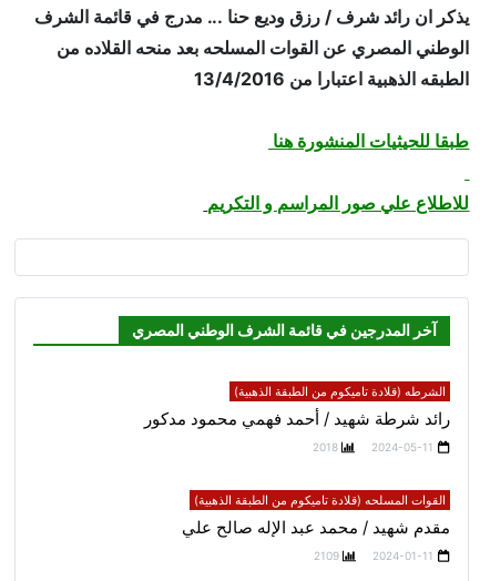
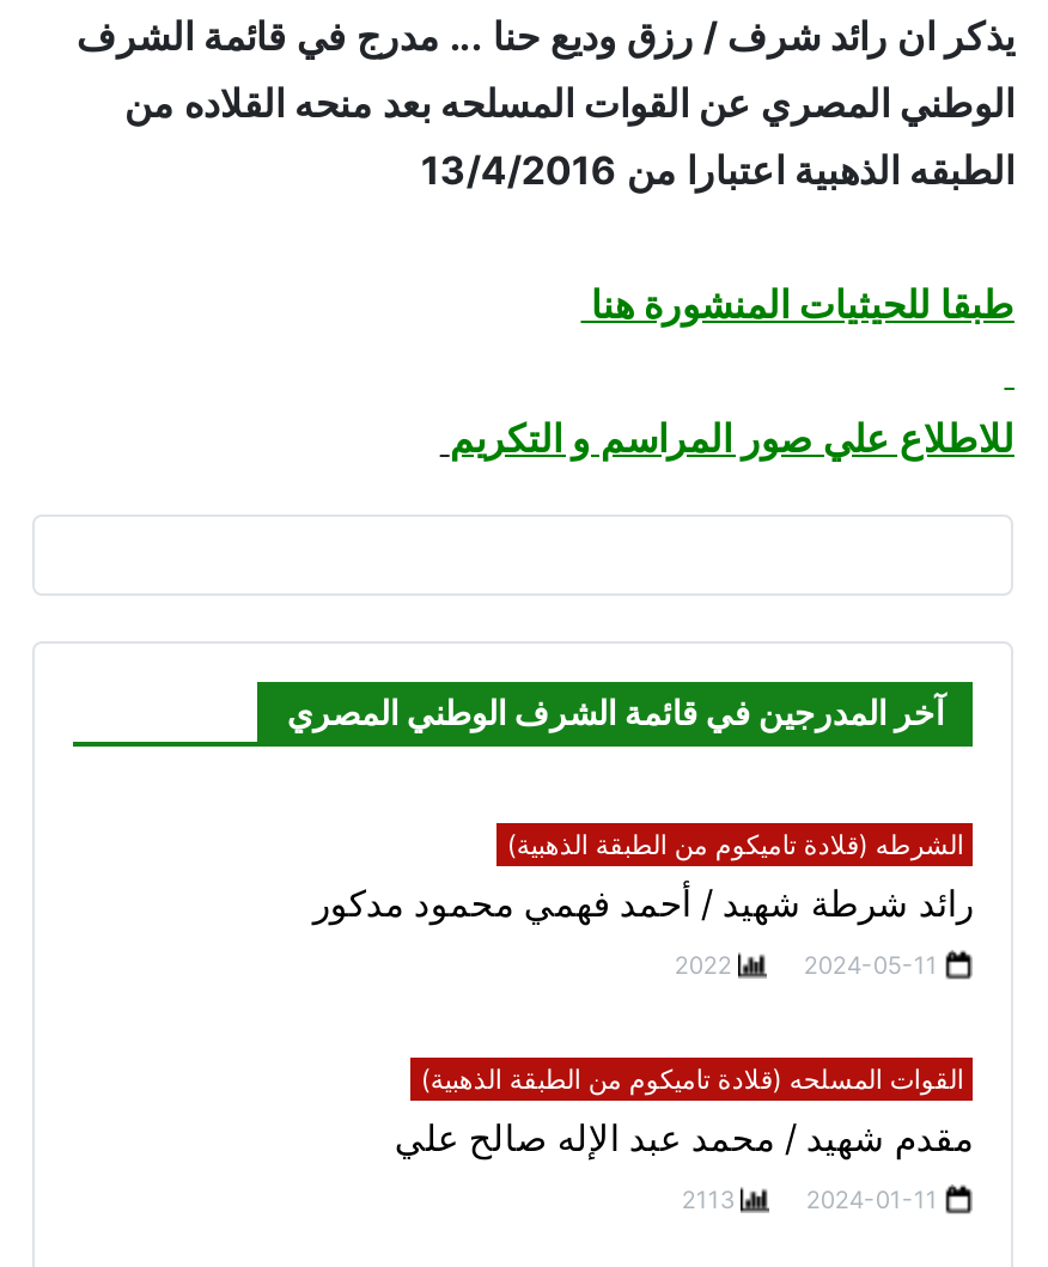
- 2018
+ 2022

- 2109
+ 2113
